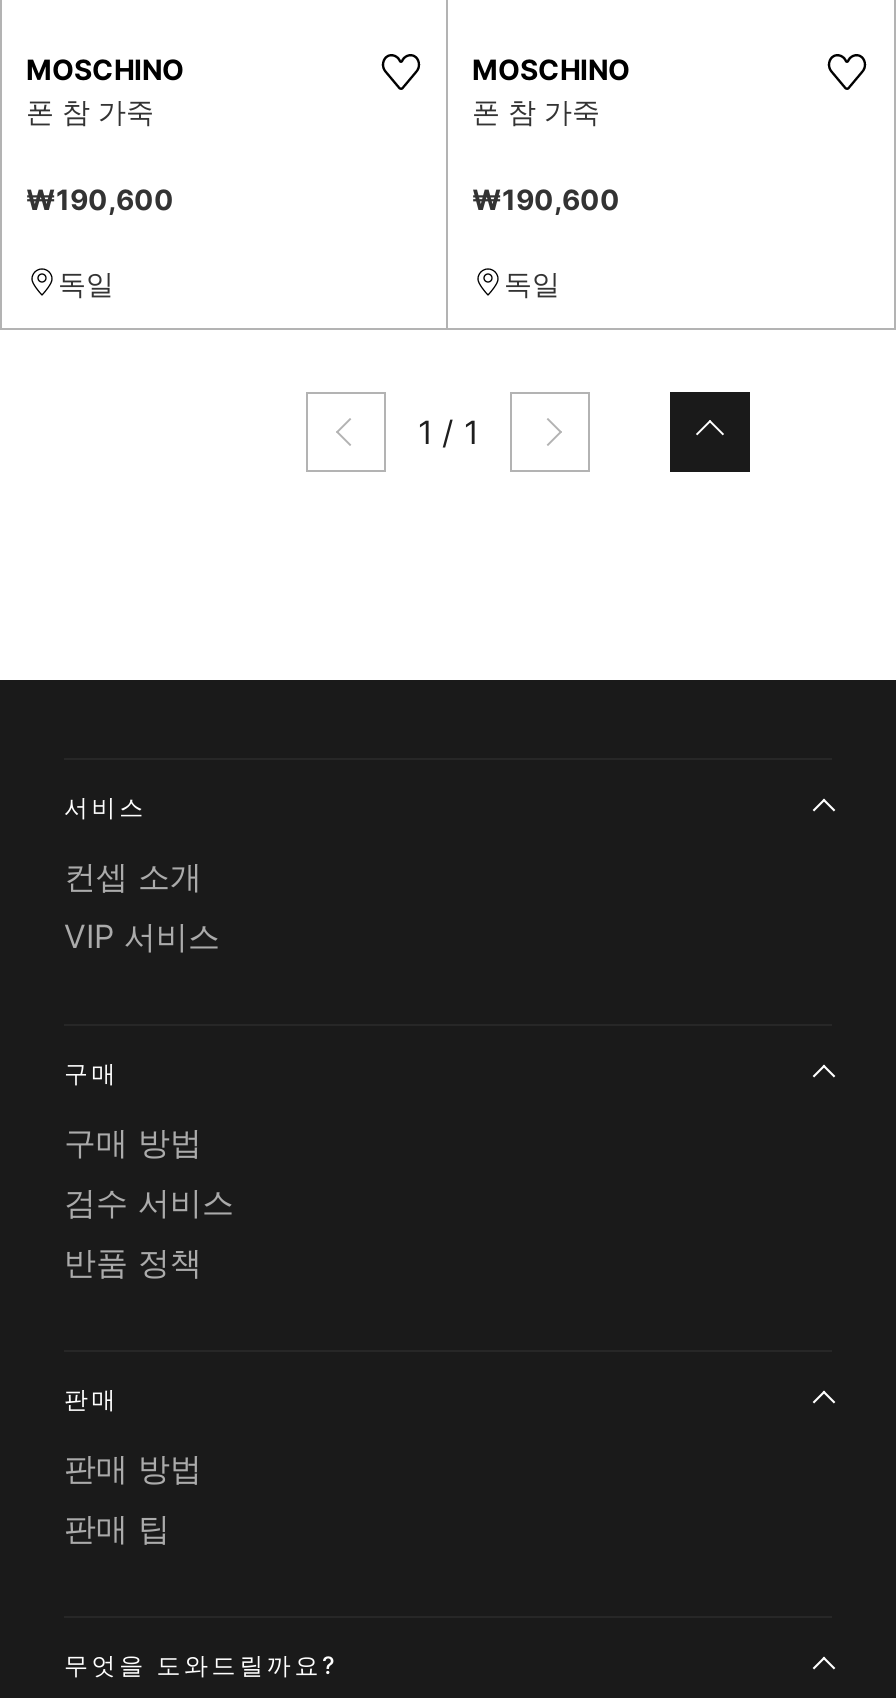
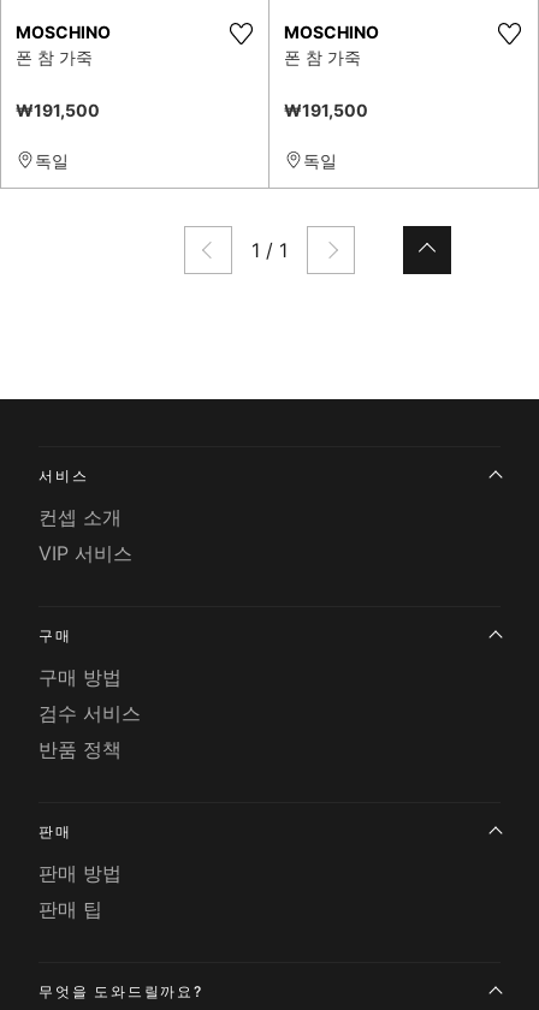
- ₩190,600
+ ₩191,500

- ₩190,600
+ ₩191,500
